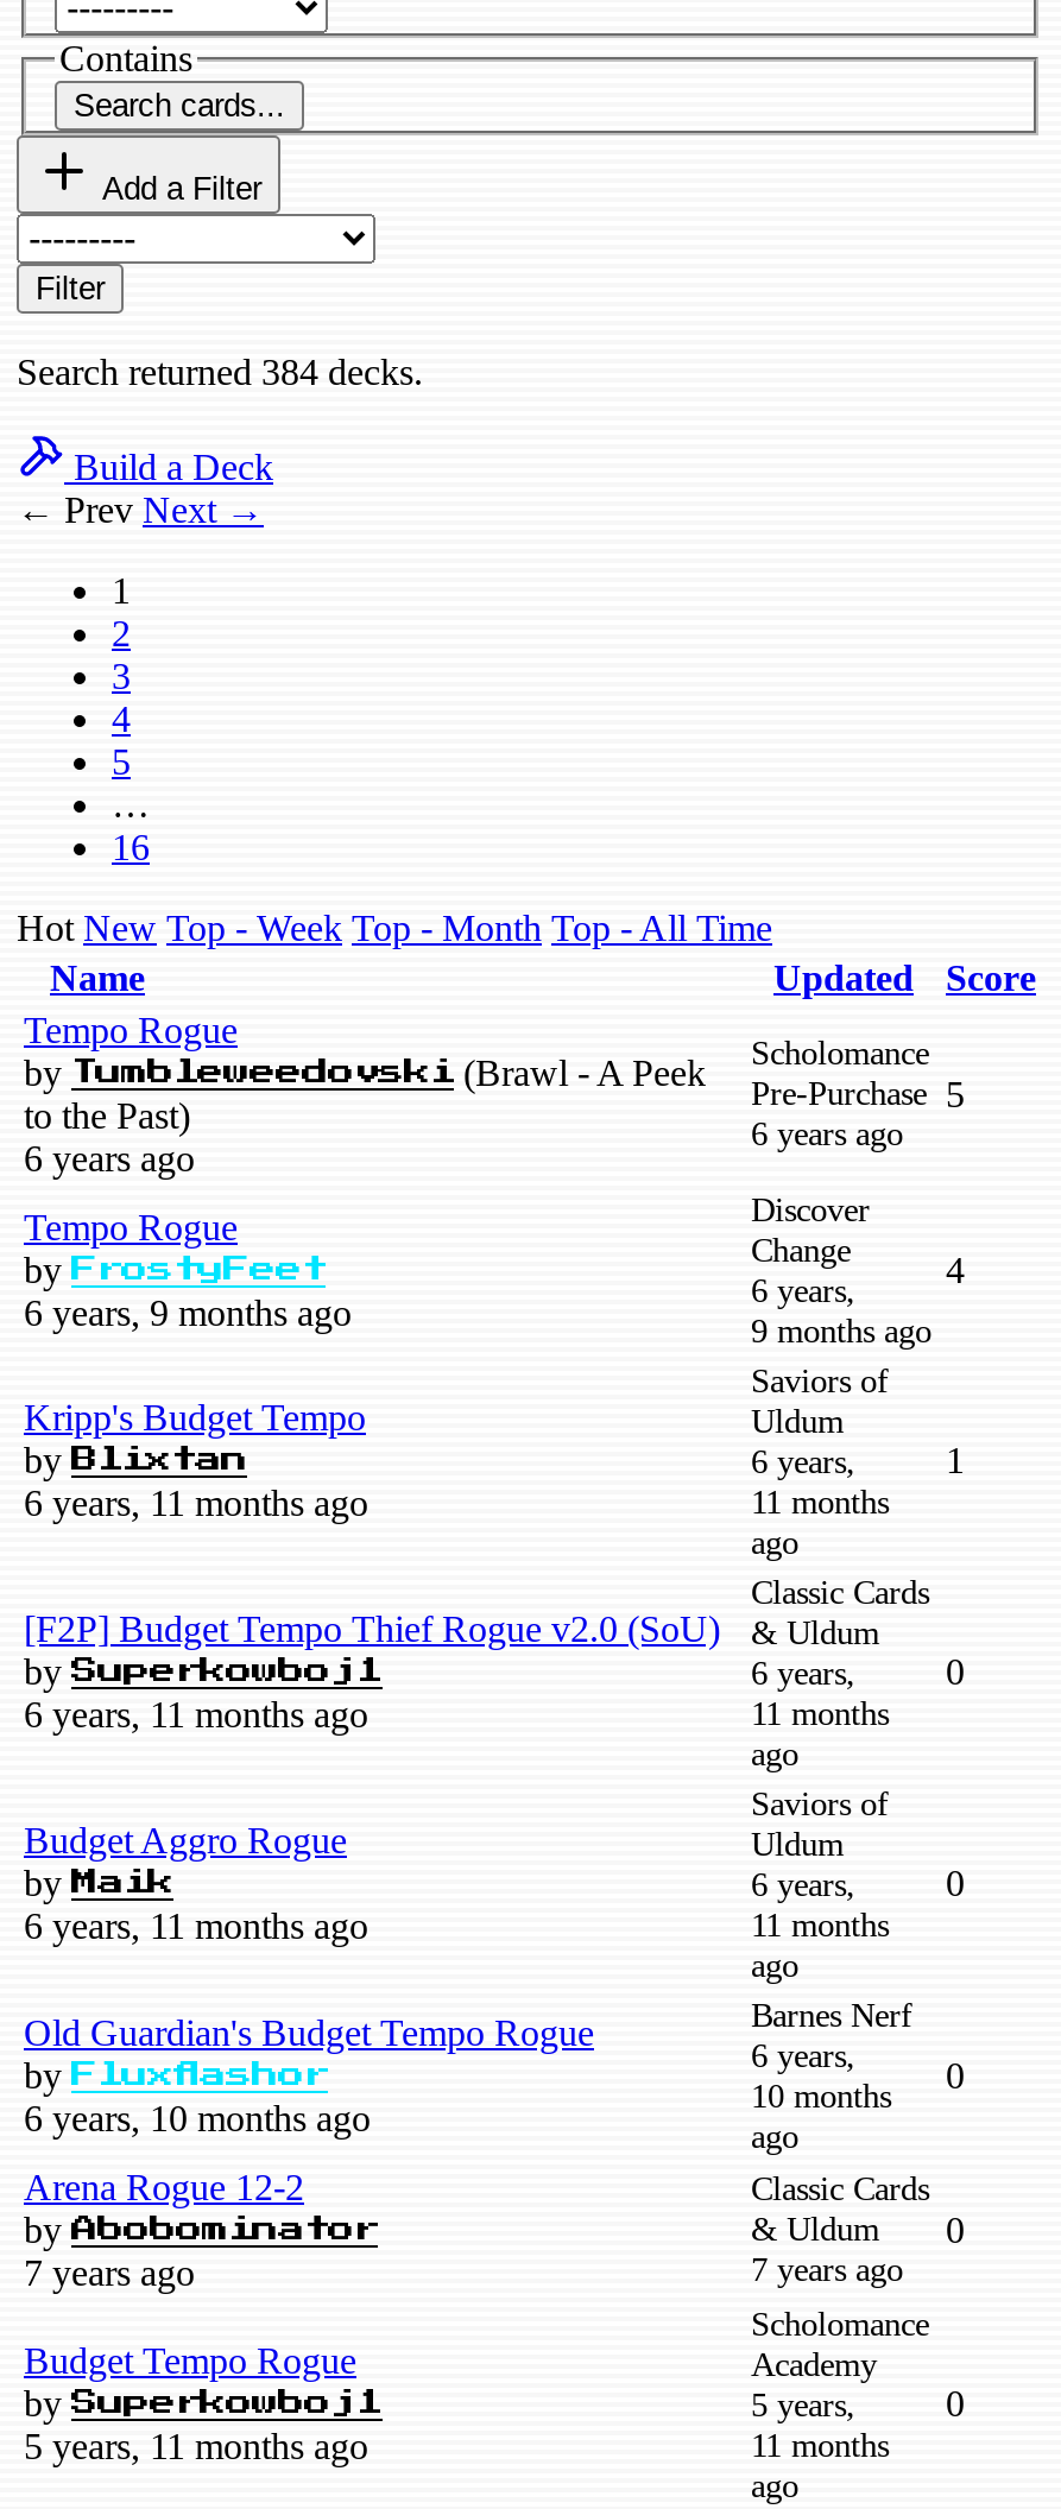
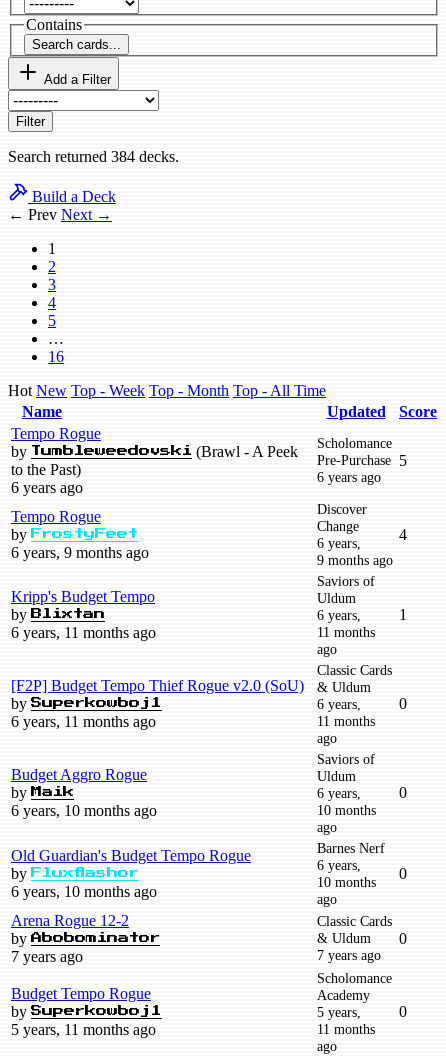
- 6 years, 11 months ago
+ 6 years, 10 months ago

- 11 months
+ 10 months
